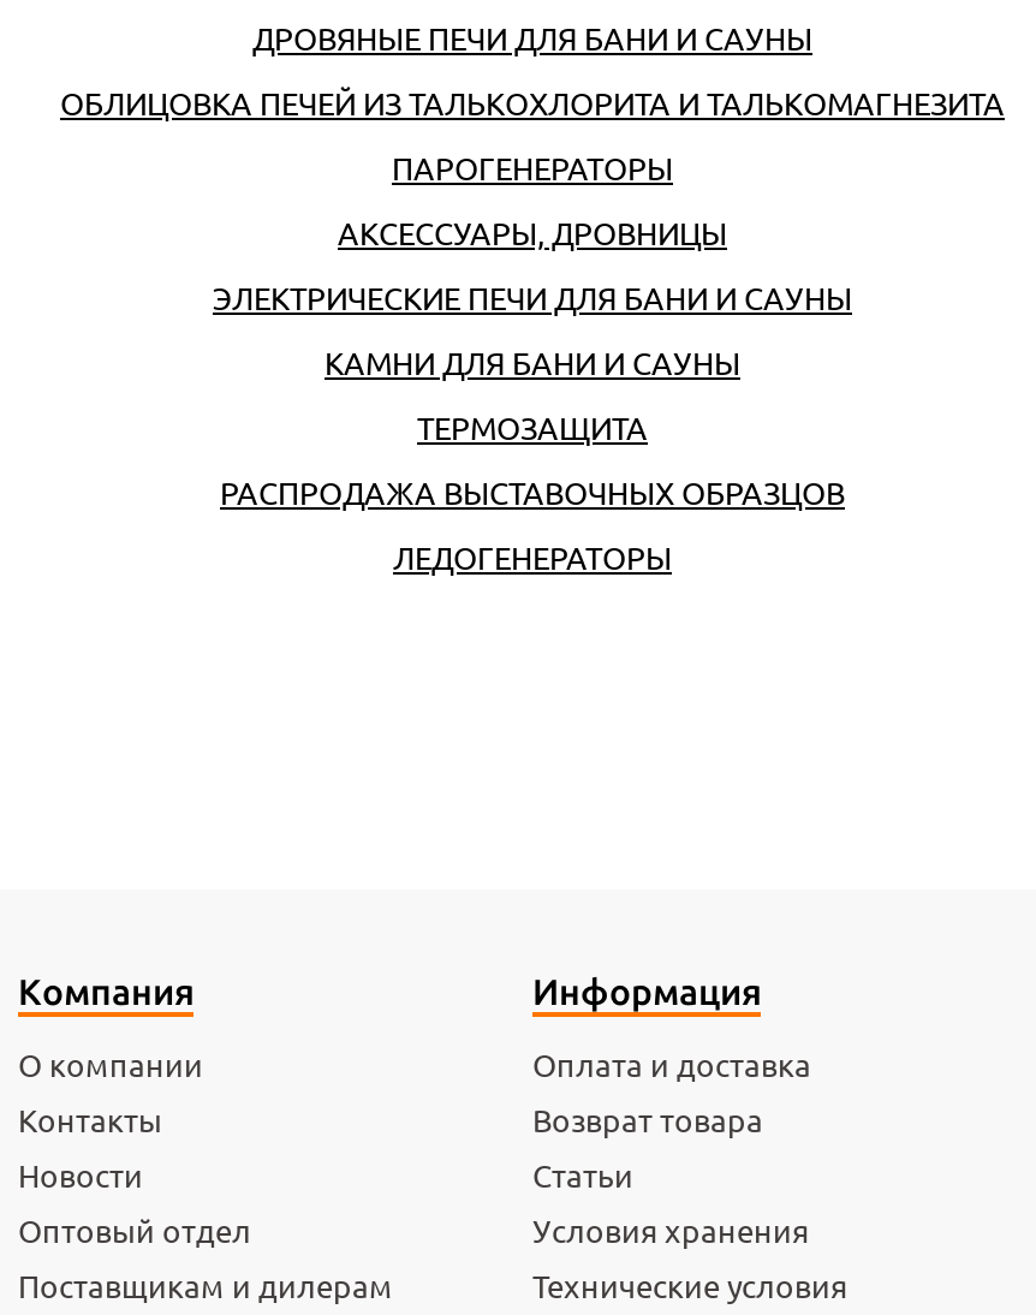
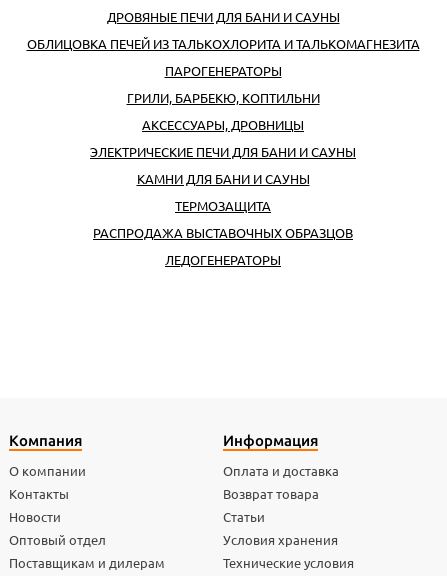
+ ГРИЛИ, БАРБЕКЮ, КОПТИЛЬНИ
